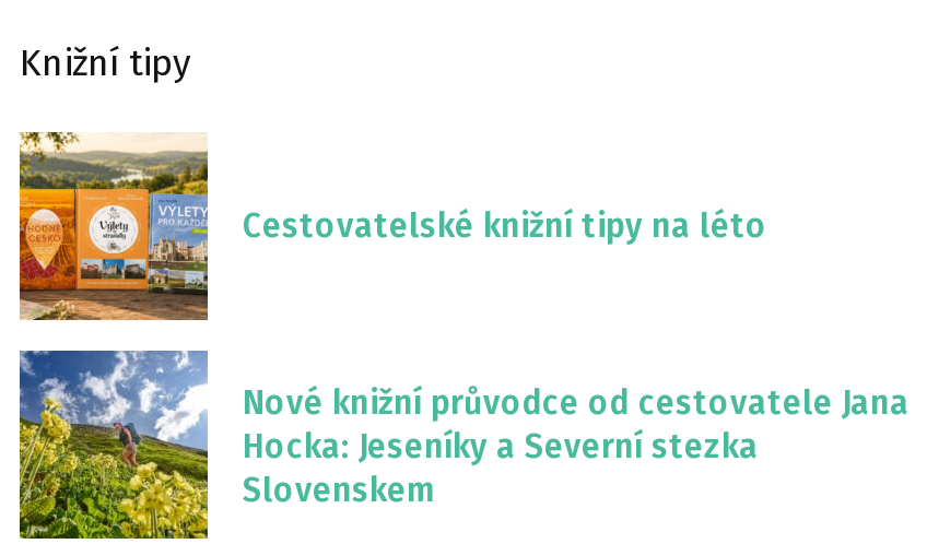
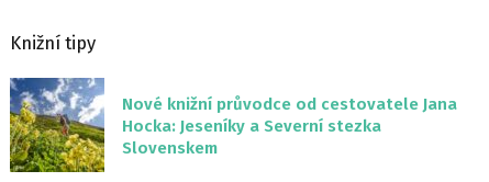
- [image]
- Cestovatelské knižní tipy na léto
